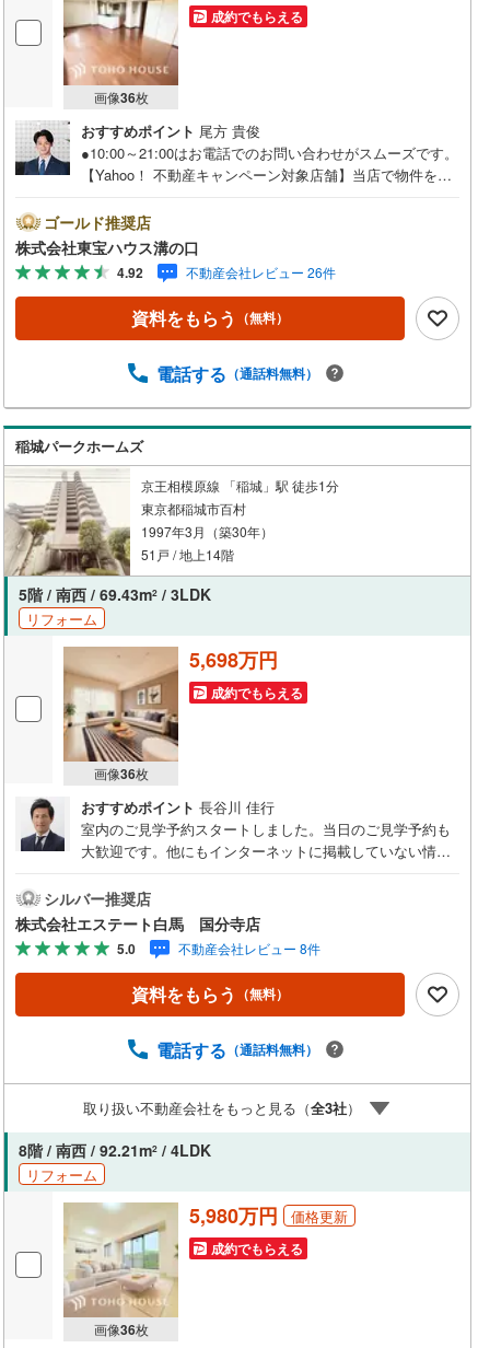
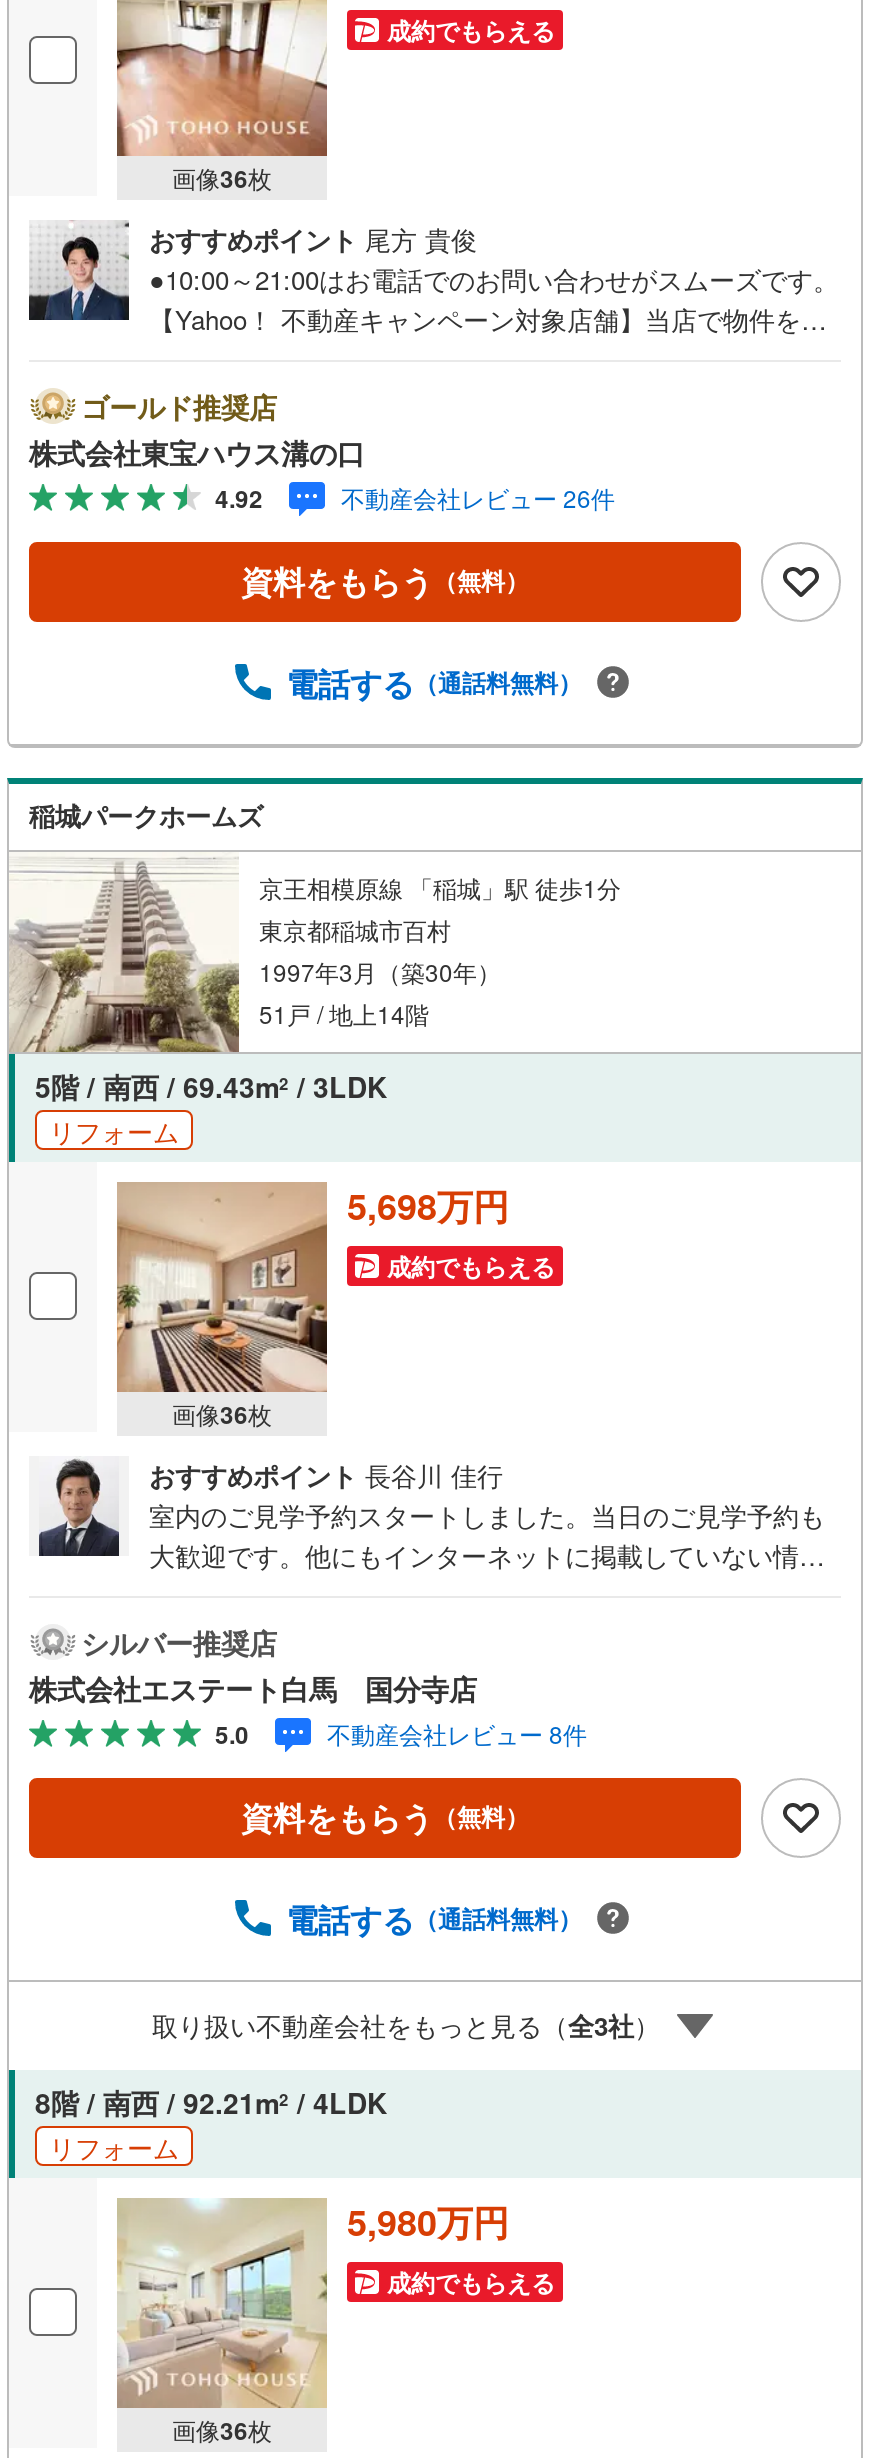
- 価格更新
